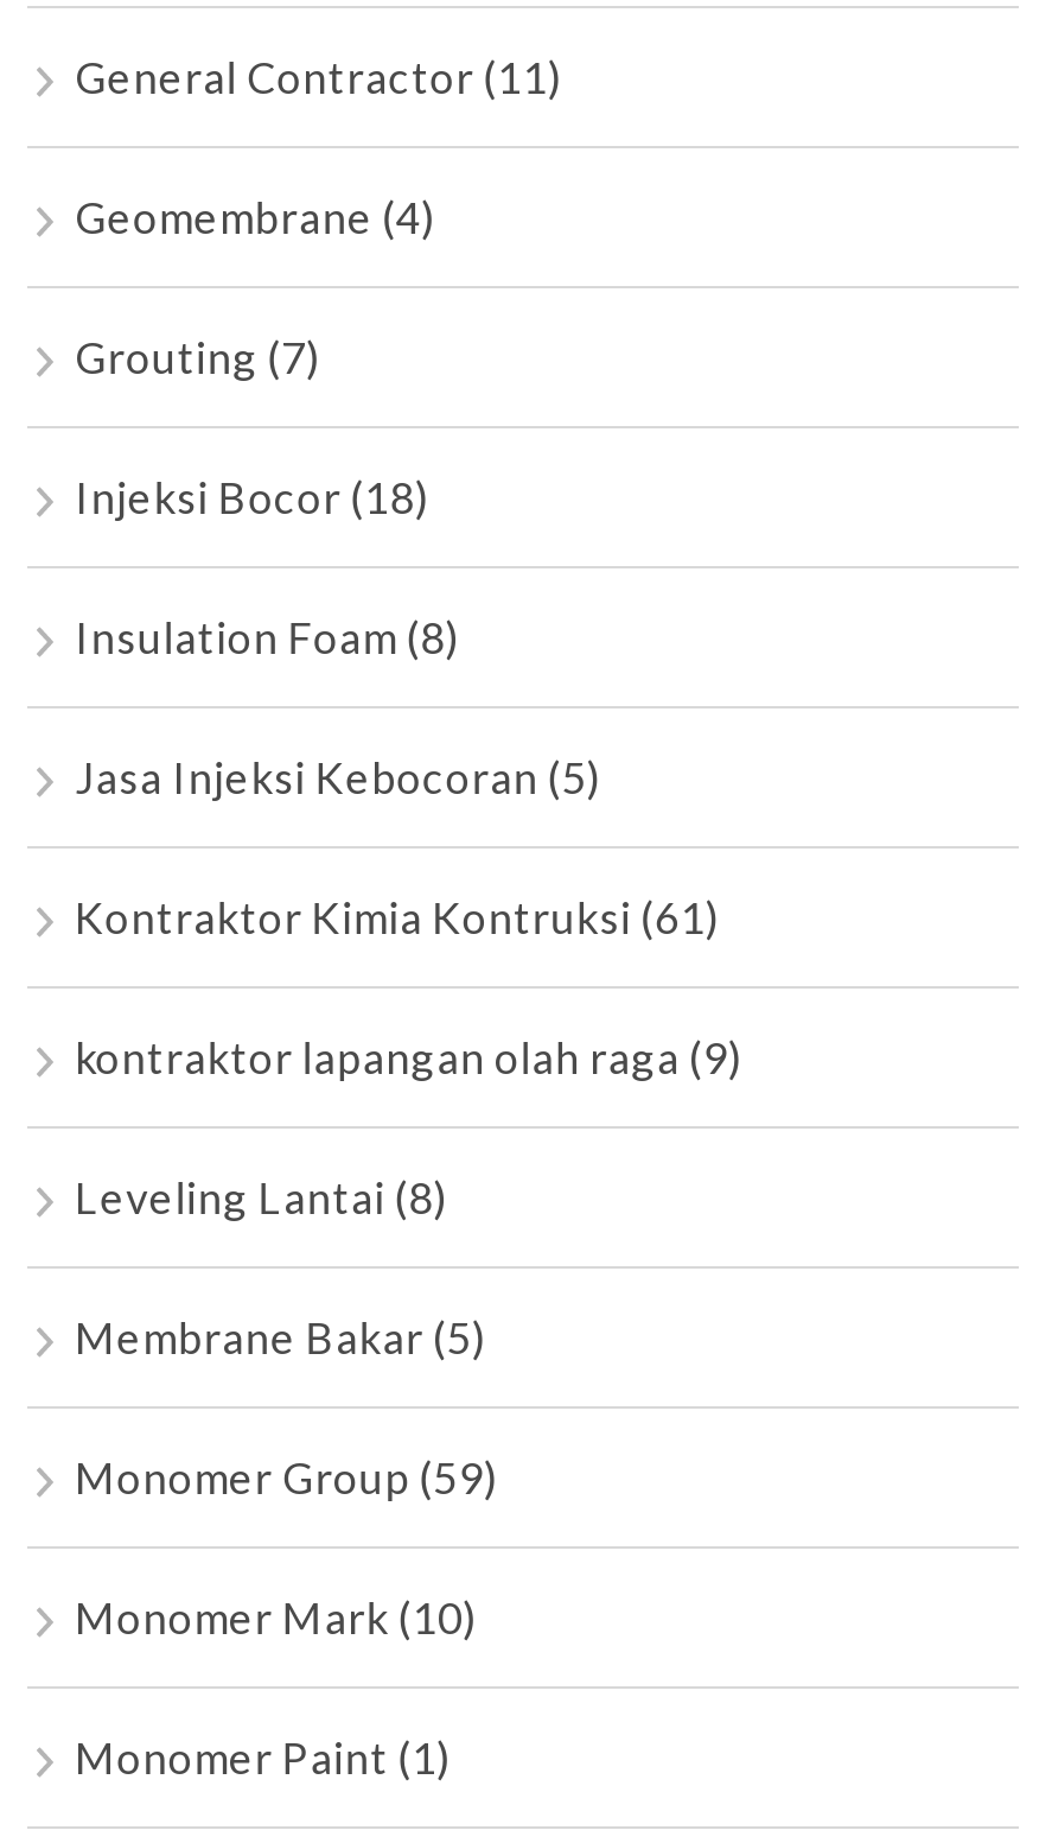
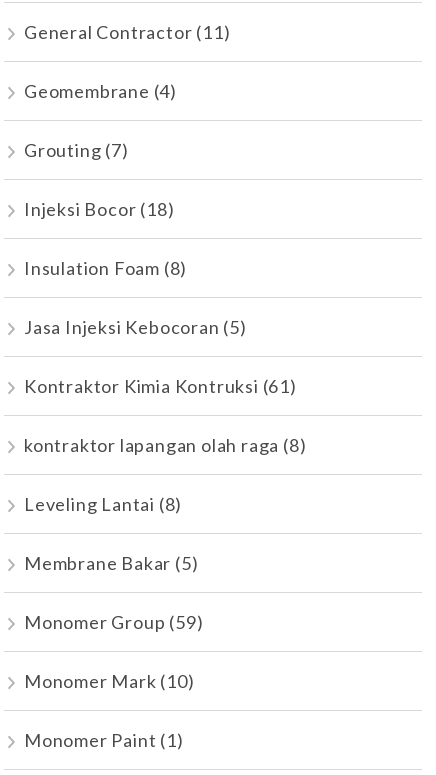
- kontraktor lapangan olah raga (9)
+ kontraktor lapangan olah raga (8)
